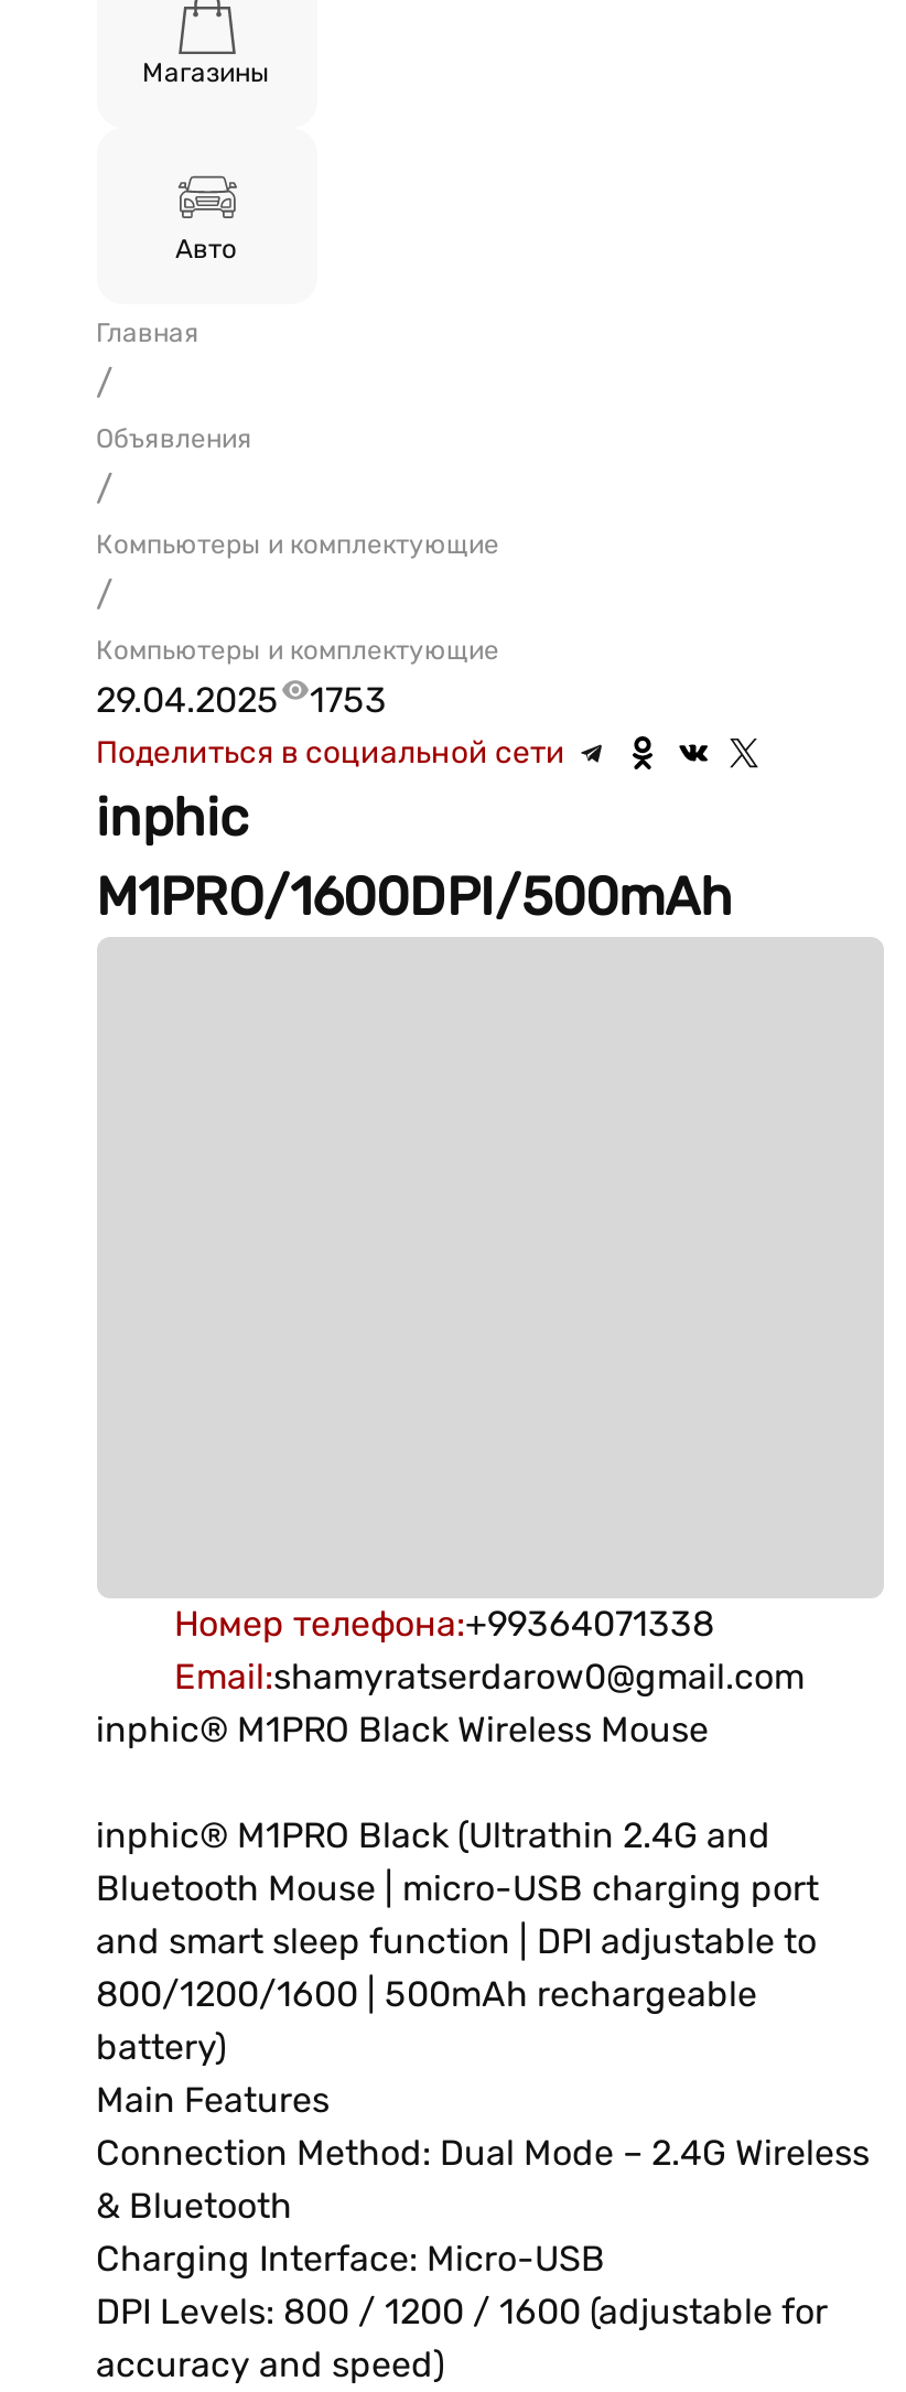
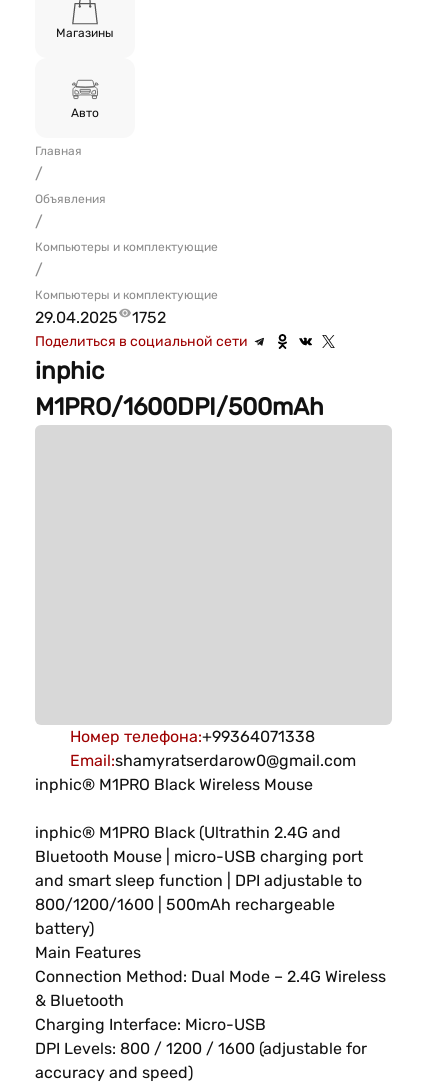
- 29.04.2025 1753
+ 29.04.2025 1752
